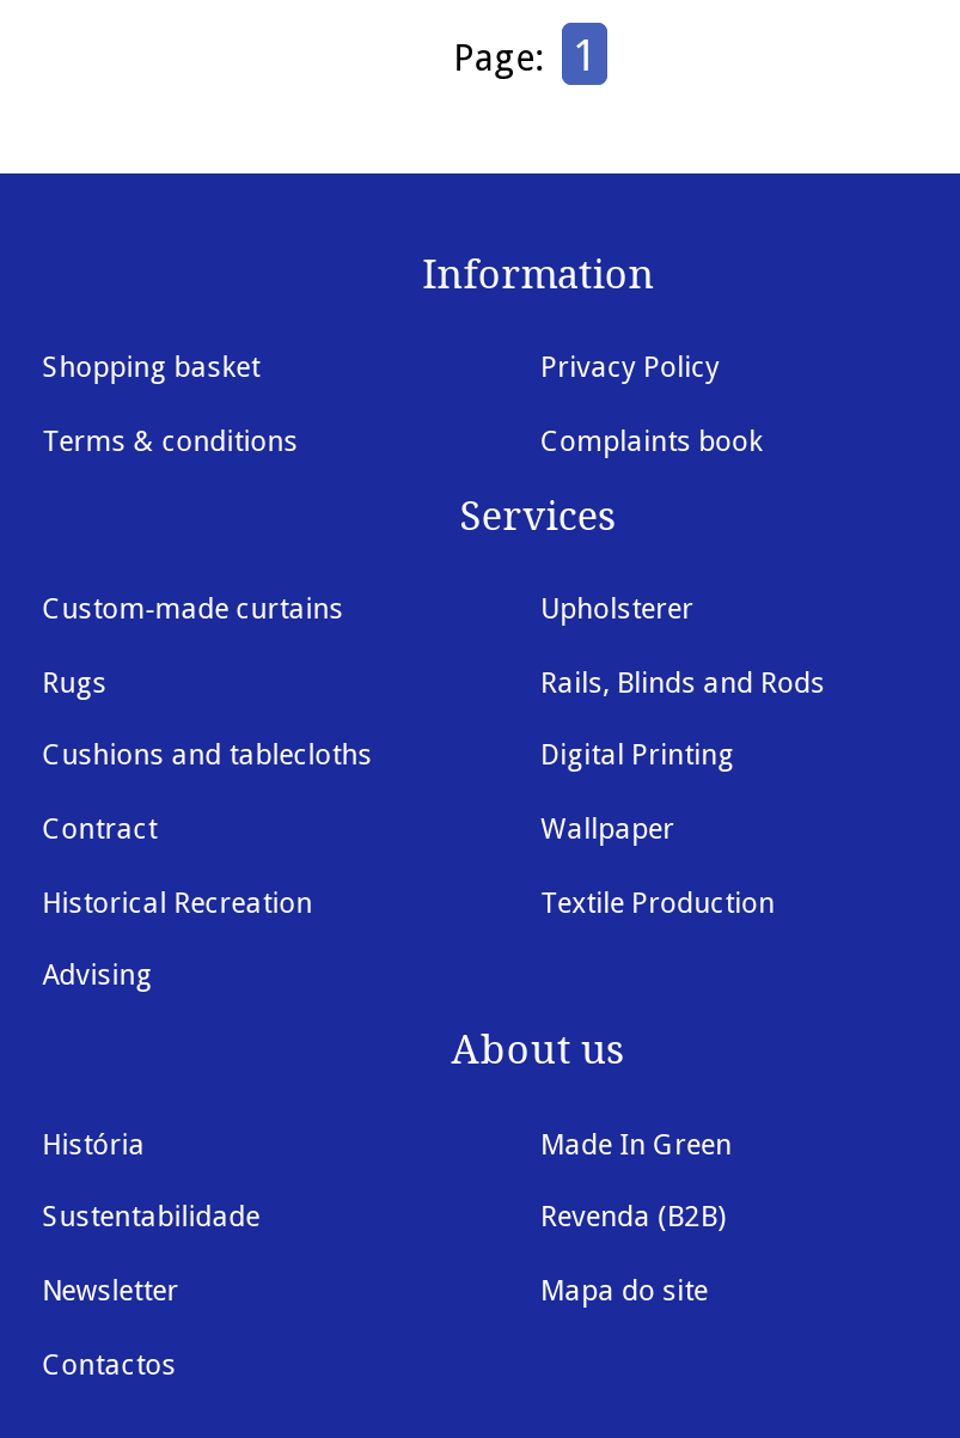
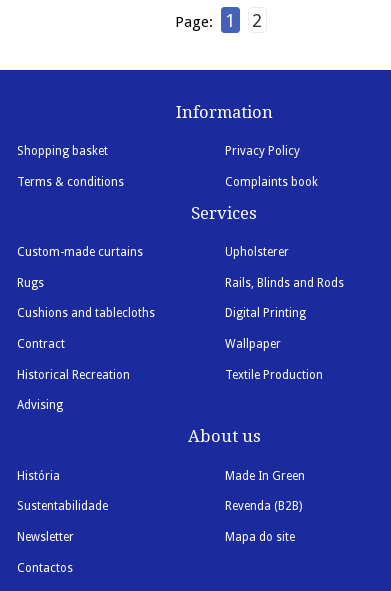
+ 2
